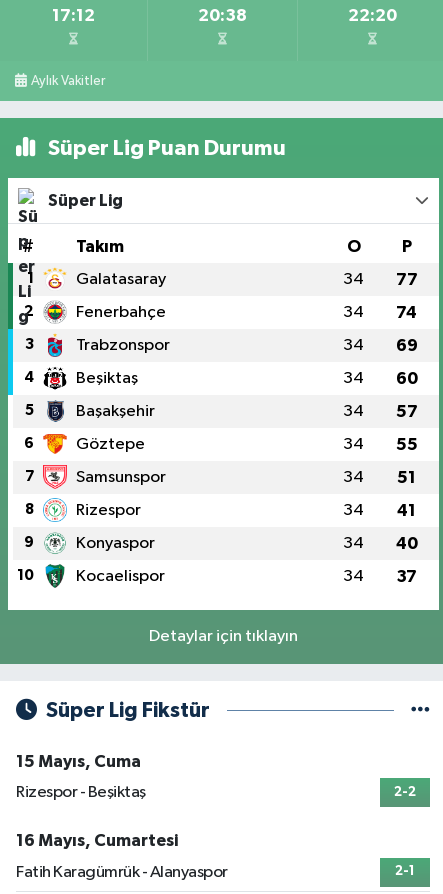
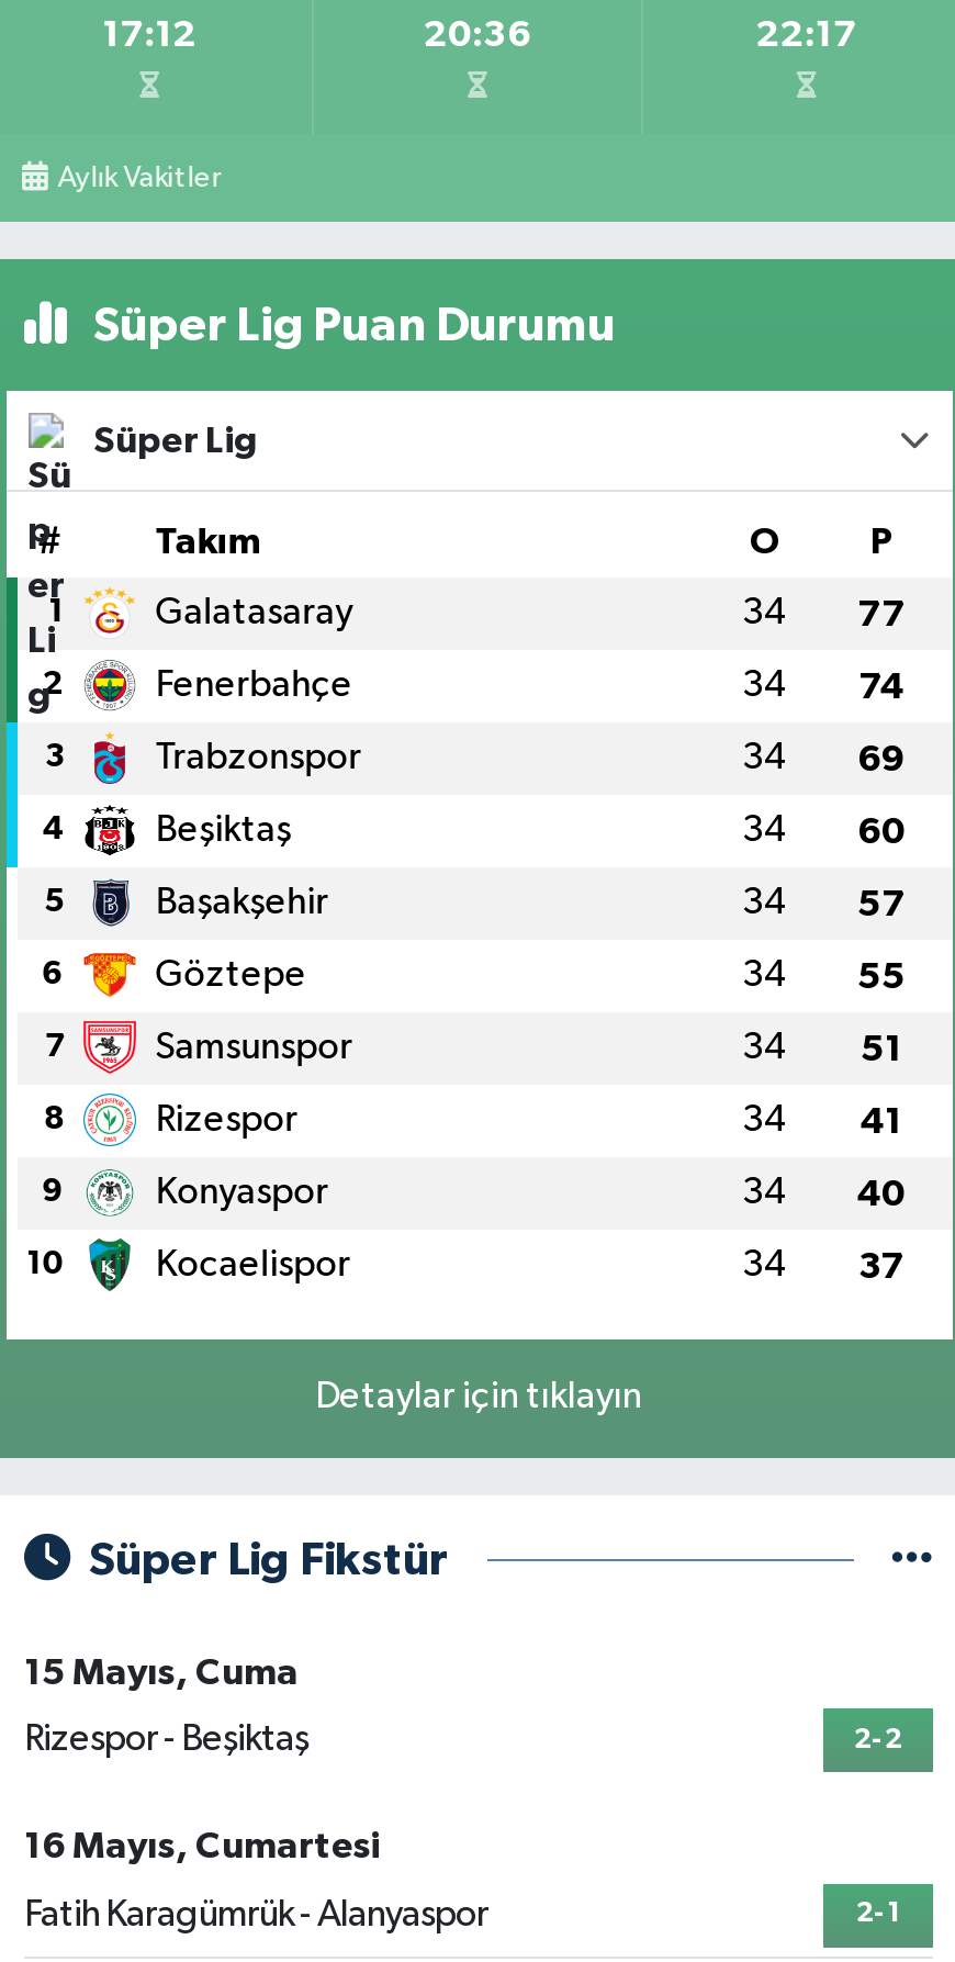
- 20:38
+ 20:36

- 22:20
+ 22:17
